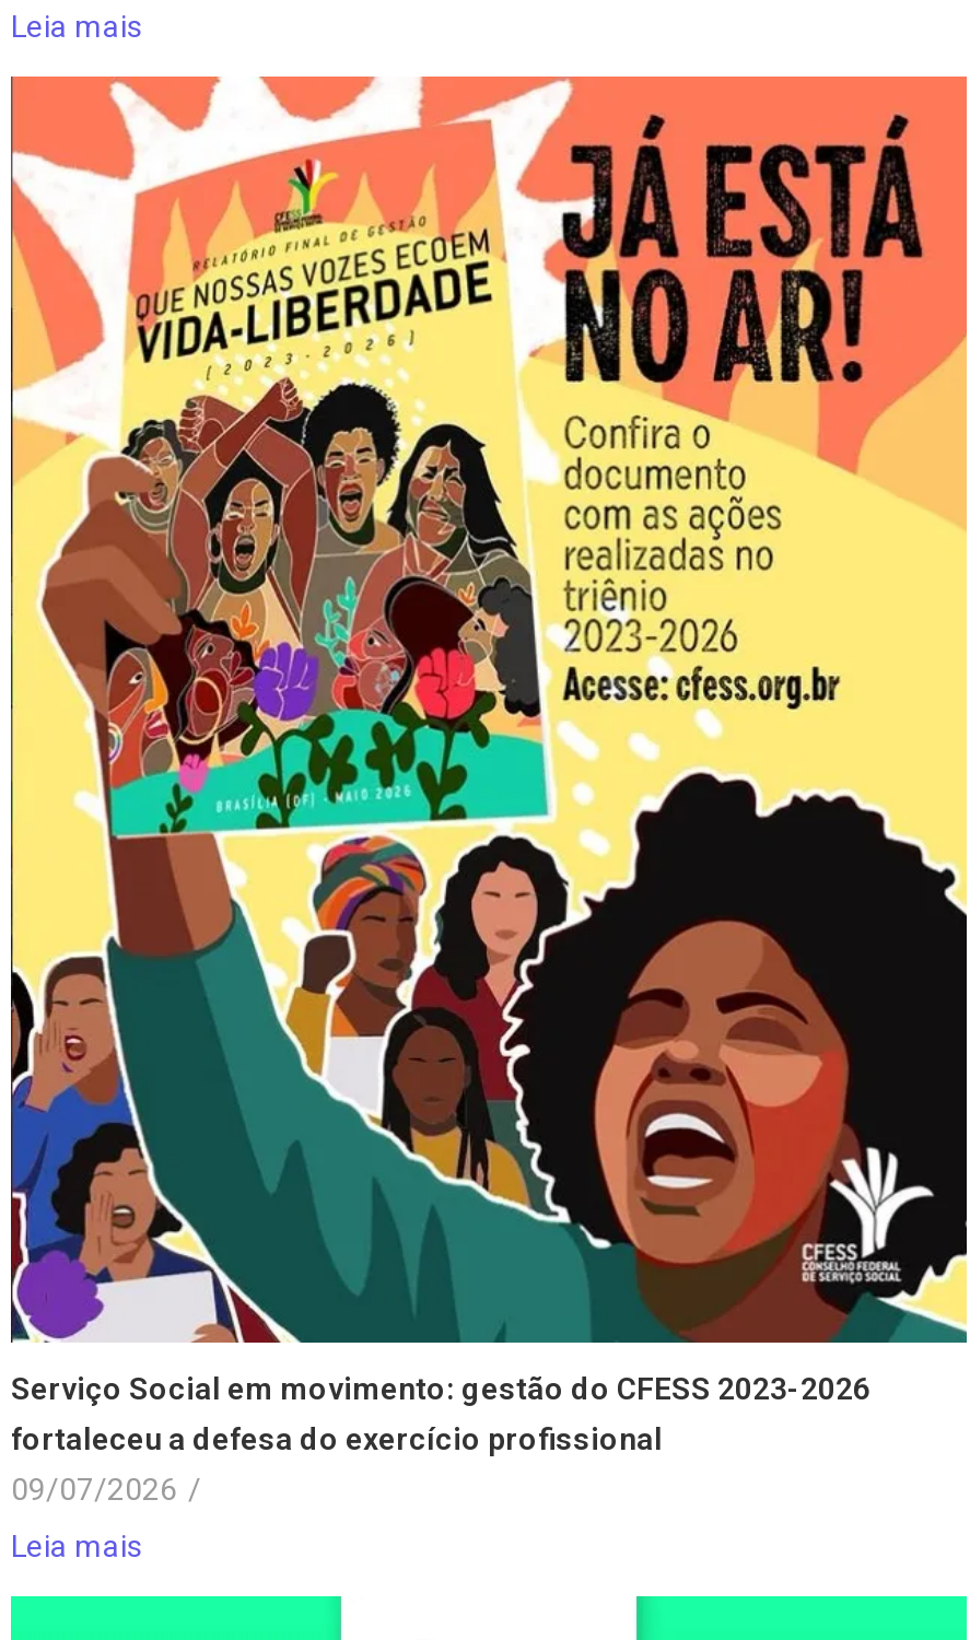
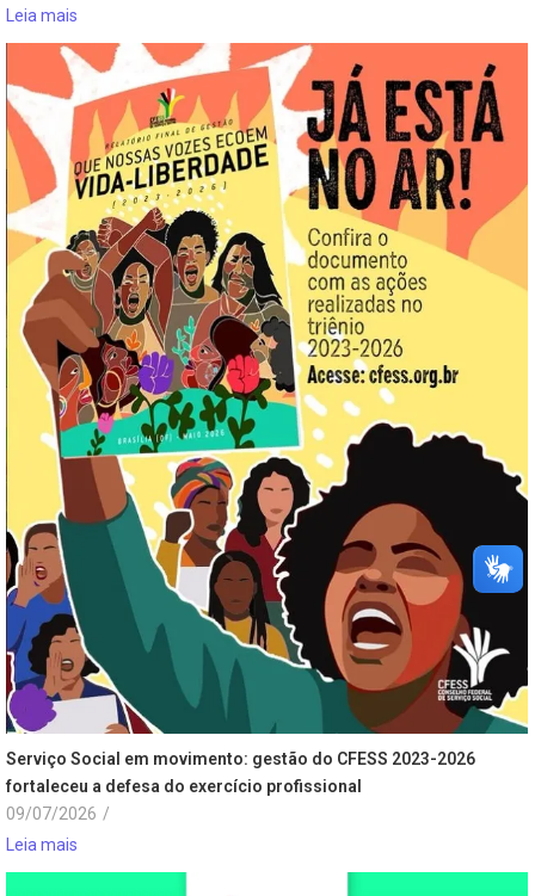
+ [image]
